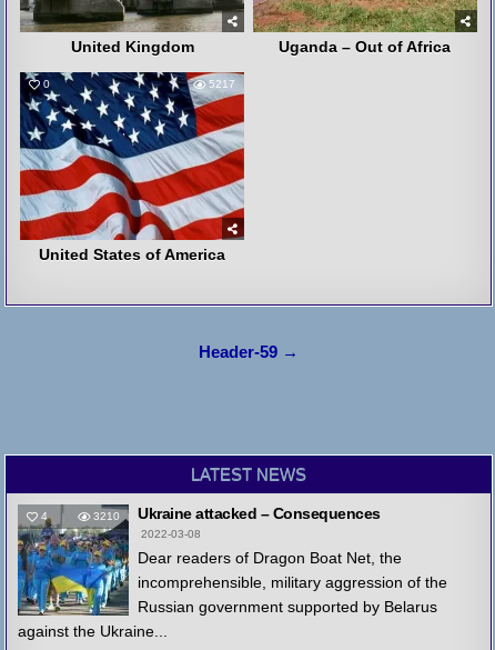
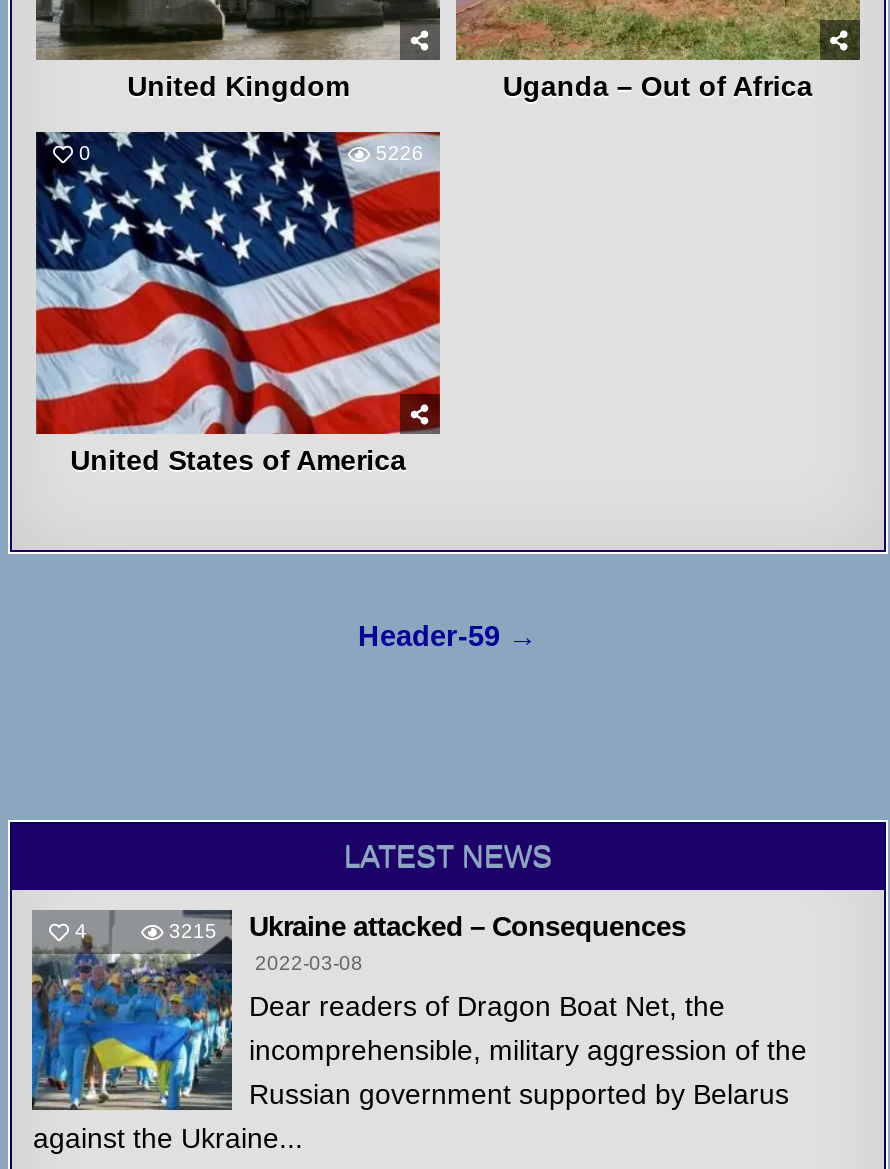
- 5217
+ 5226

- 3210 Ukraine attacked – Consequences
+ 3215 Ukraine attacked – Consequences
